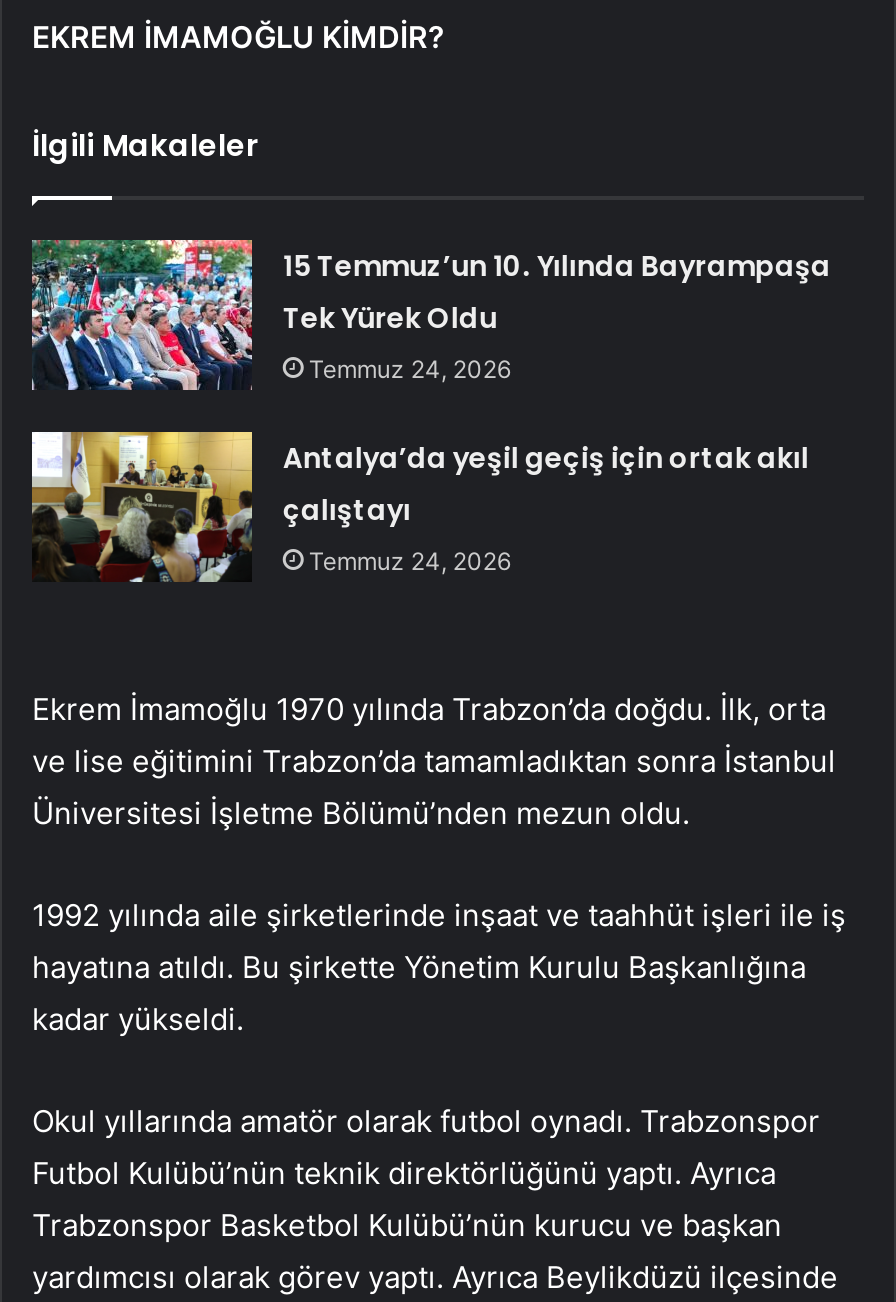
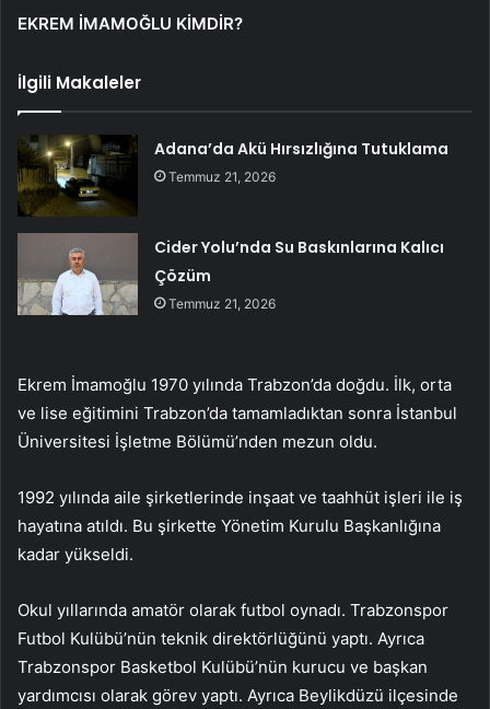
- [image]
- 15 Temmuz’un 10. Yılında Bayrampaşa
- Tek Yürek Oldu
- Temmuz 24, 2026
+ [image]
+ Adana’da Akü Hırsızlığına Tutuklama
+ Temmuz 21, 2026

- [image]
- Antalya’da yeşil geçiş için ortak akıl
- çalıştayı
- Temmuz 24, 2026
+ [image]
+ Cider Yolu’nda Su Baskınlarına Kalıcı
+ Çözüm
+ Temmuz 21, 2026
